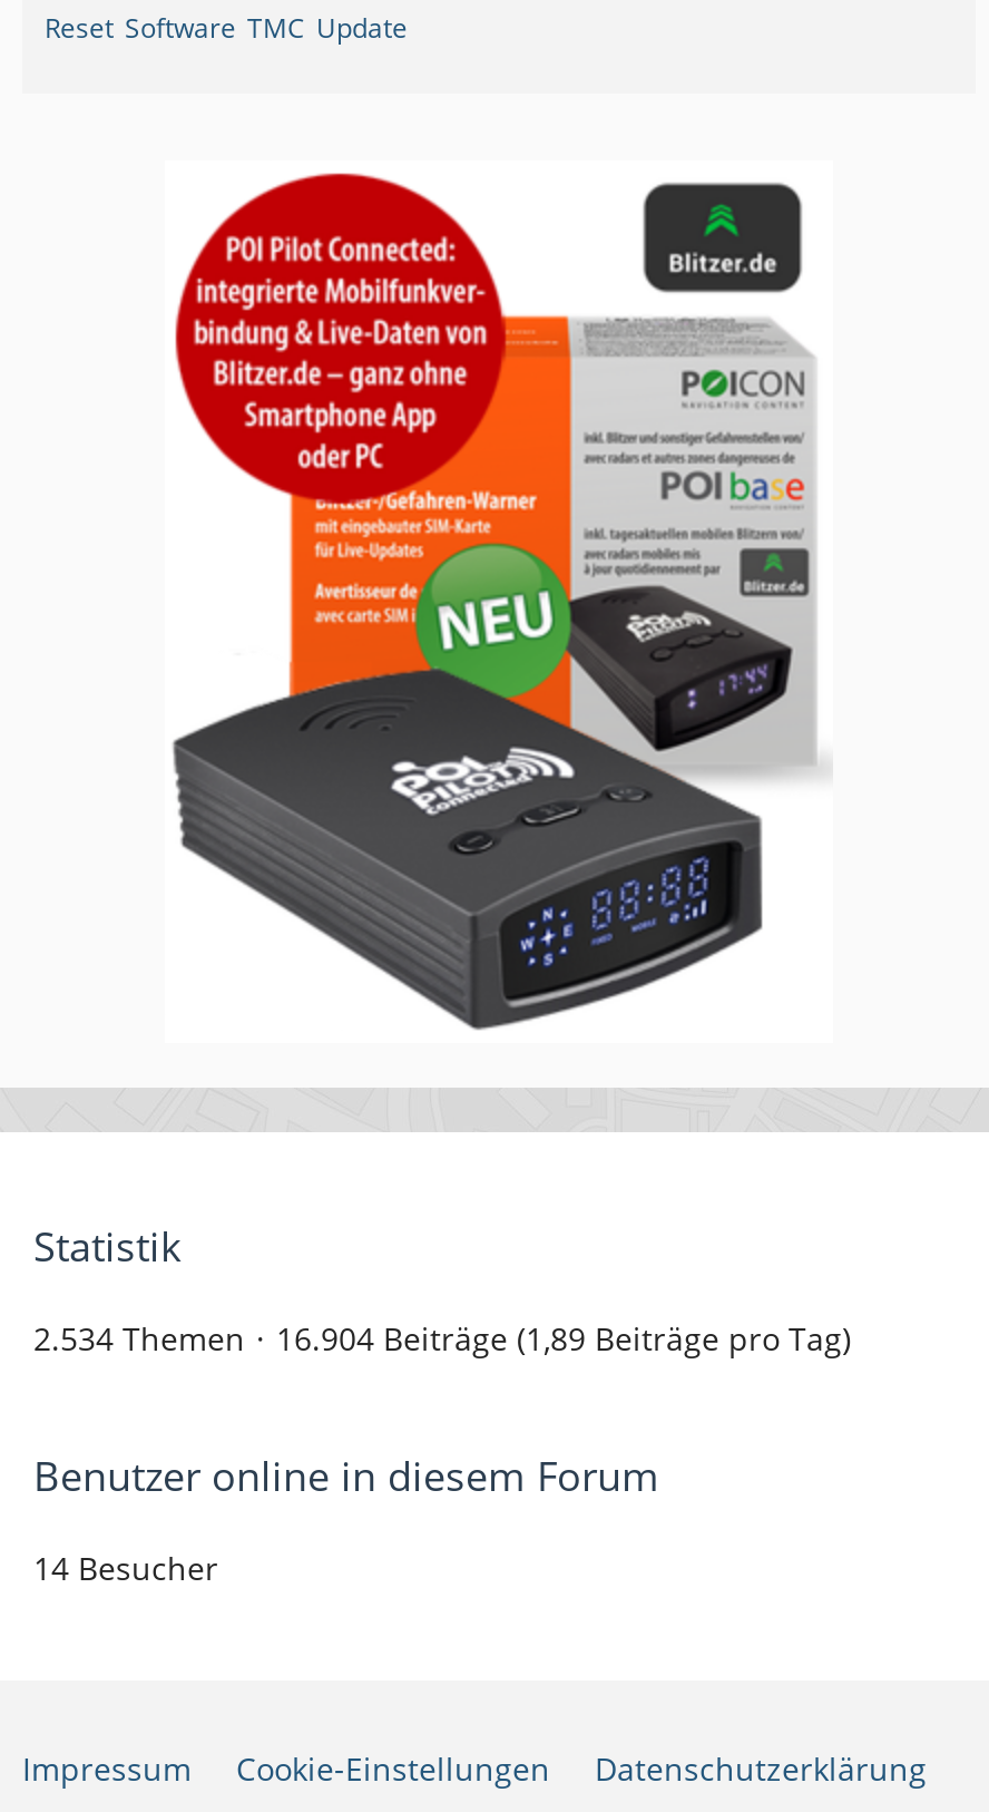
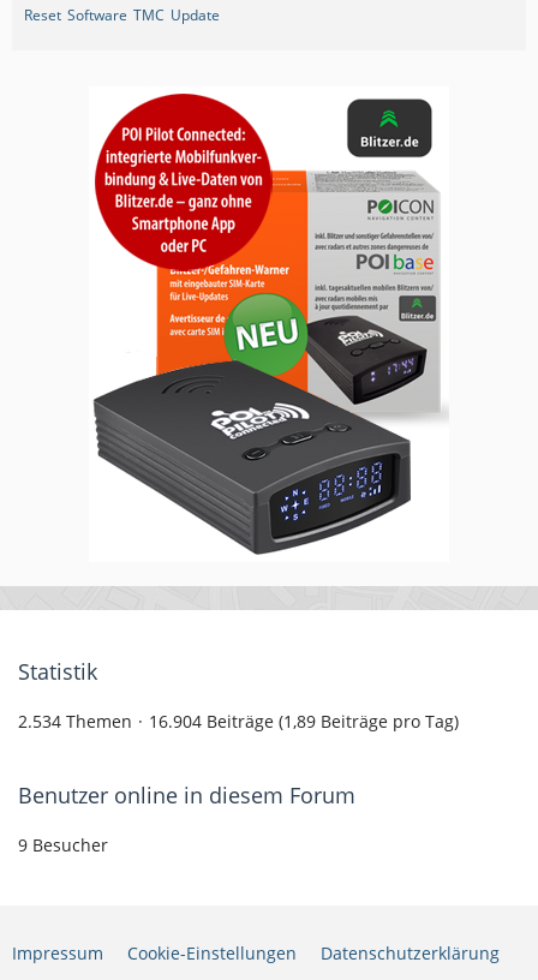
- 14 Besucher
+ 9 Besucher
